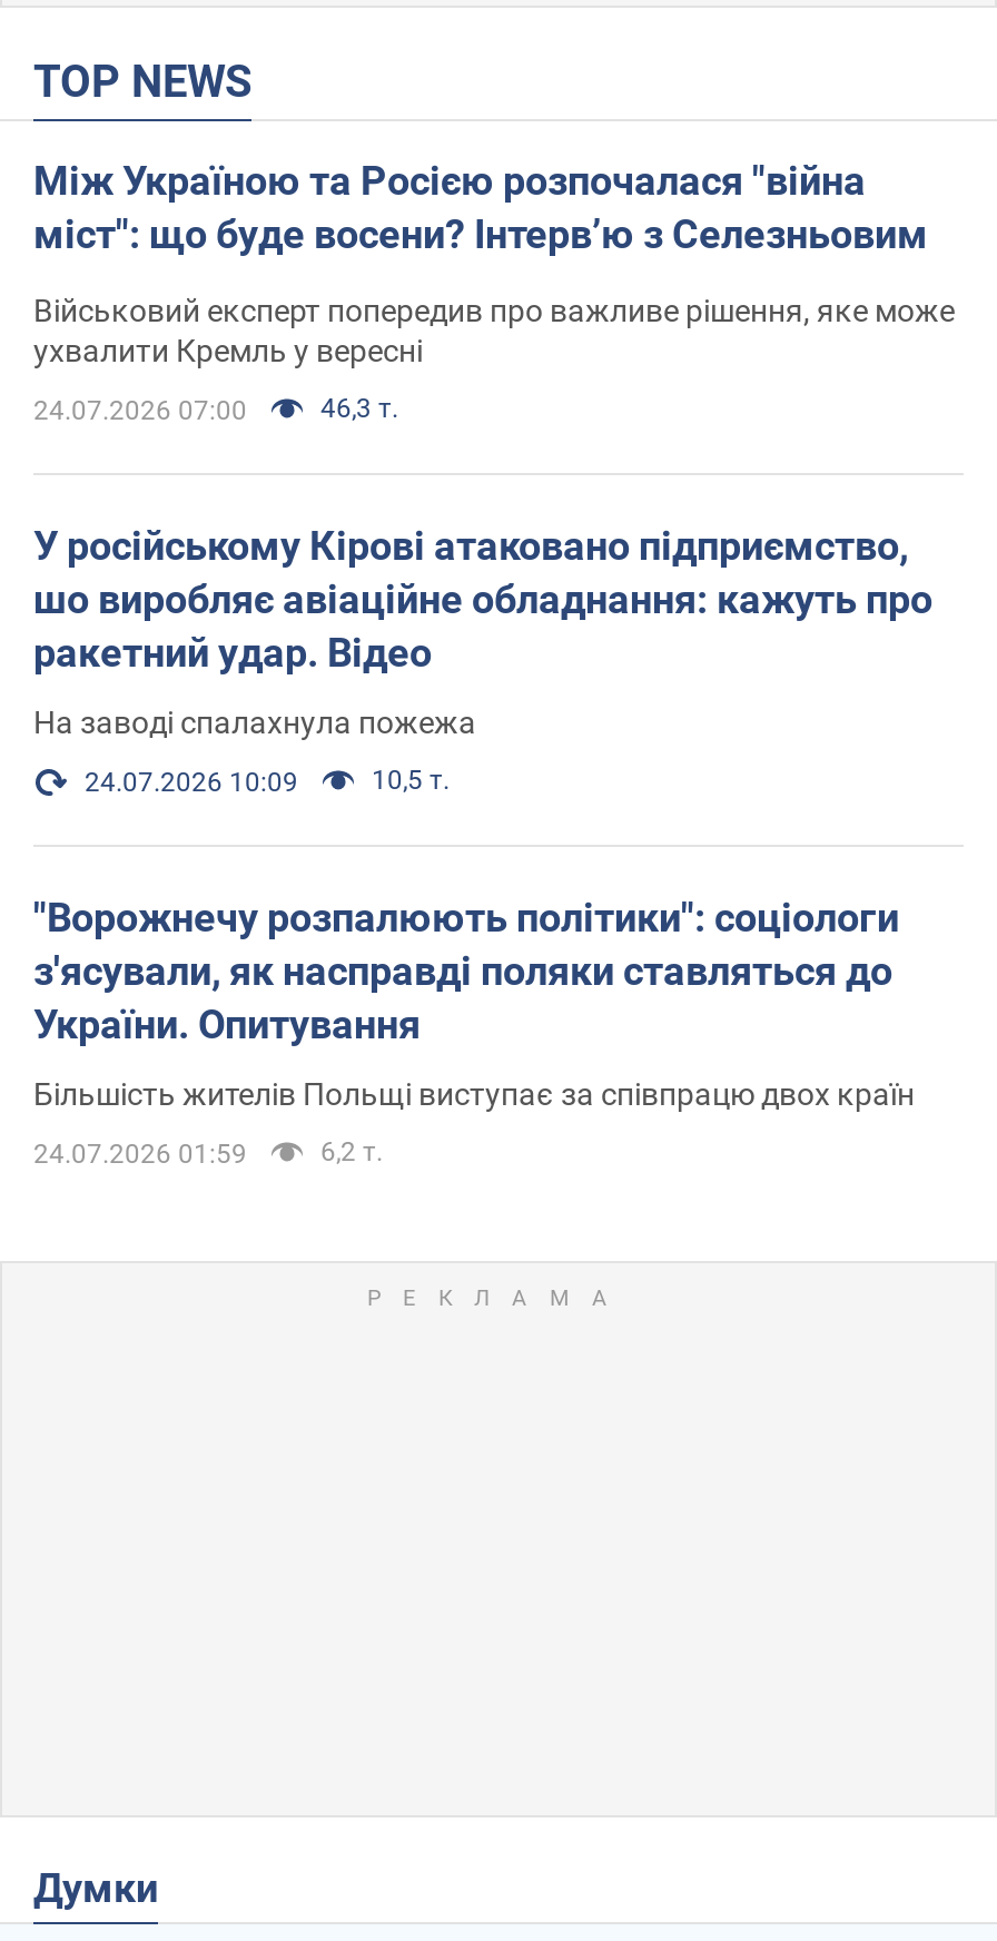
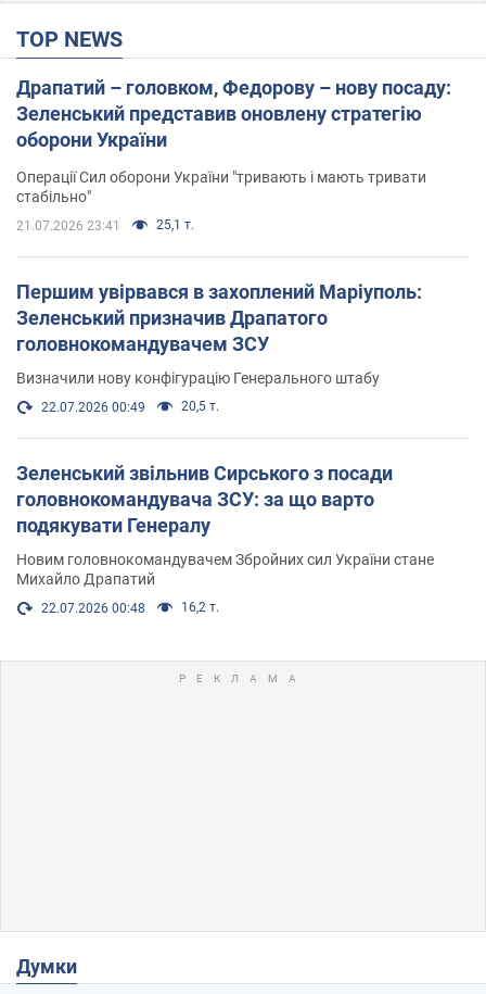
- Між Україною та Росією розпочалася "війна
- міст": що буде восени? Інтерв’ю з Селезньовим
+ Драпатий – головком, Федорову – нову посаду:
+ Зеленський представив оновлену стратегію
+ оборони України

- Військовий експерт попередив про важливе рішення, яке може
- ухвалити Кремль у вересні
+ Операції Сил оборони України "тривають і мають тривати
+ стабільно"

- 24.07.2026 07:00
- 46,3 т.
+ 21.07.2026 23:41
+ 25,1 т.

- У російському Кірові атаковано підприємство,
- шо виробляє авіаційне обладнання: кажуть про
- ракетний удар. Відео
+ Першим увірвався в захоплений Маріуполь:
+ Зеленський призначив Драпатого
+ головнокомандувачем ЗСУ

- На заводі спалахнула пожежа
+ Визначили нову конфігурацію Генерального штабу

- 24.07.2026 10:09
- 10,5 т.
+ 22.07.2026 00:49
+ 20,5 т.

- "Ворожнечу розпалюють політики": соціологи
- з'ясували, як насправді поляки ставляться до
- України. Опитування
+ Зеленський звільнив Сирського з посади
+ головнокомандувача ЗСУ: за що варто
+ подякувати Генералу

- Більшість жителів Польщі виступає за співпрацю двох країн
+ Новим головнокомандувачем Збройних сил України стане
+ Михайло Драпатий

- 24.07.2026 01:59
- 6,2 т.
+ 22.07.2026 00:48
+ 16,2 т.
